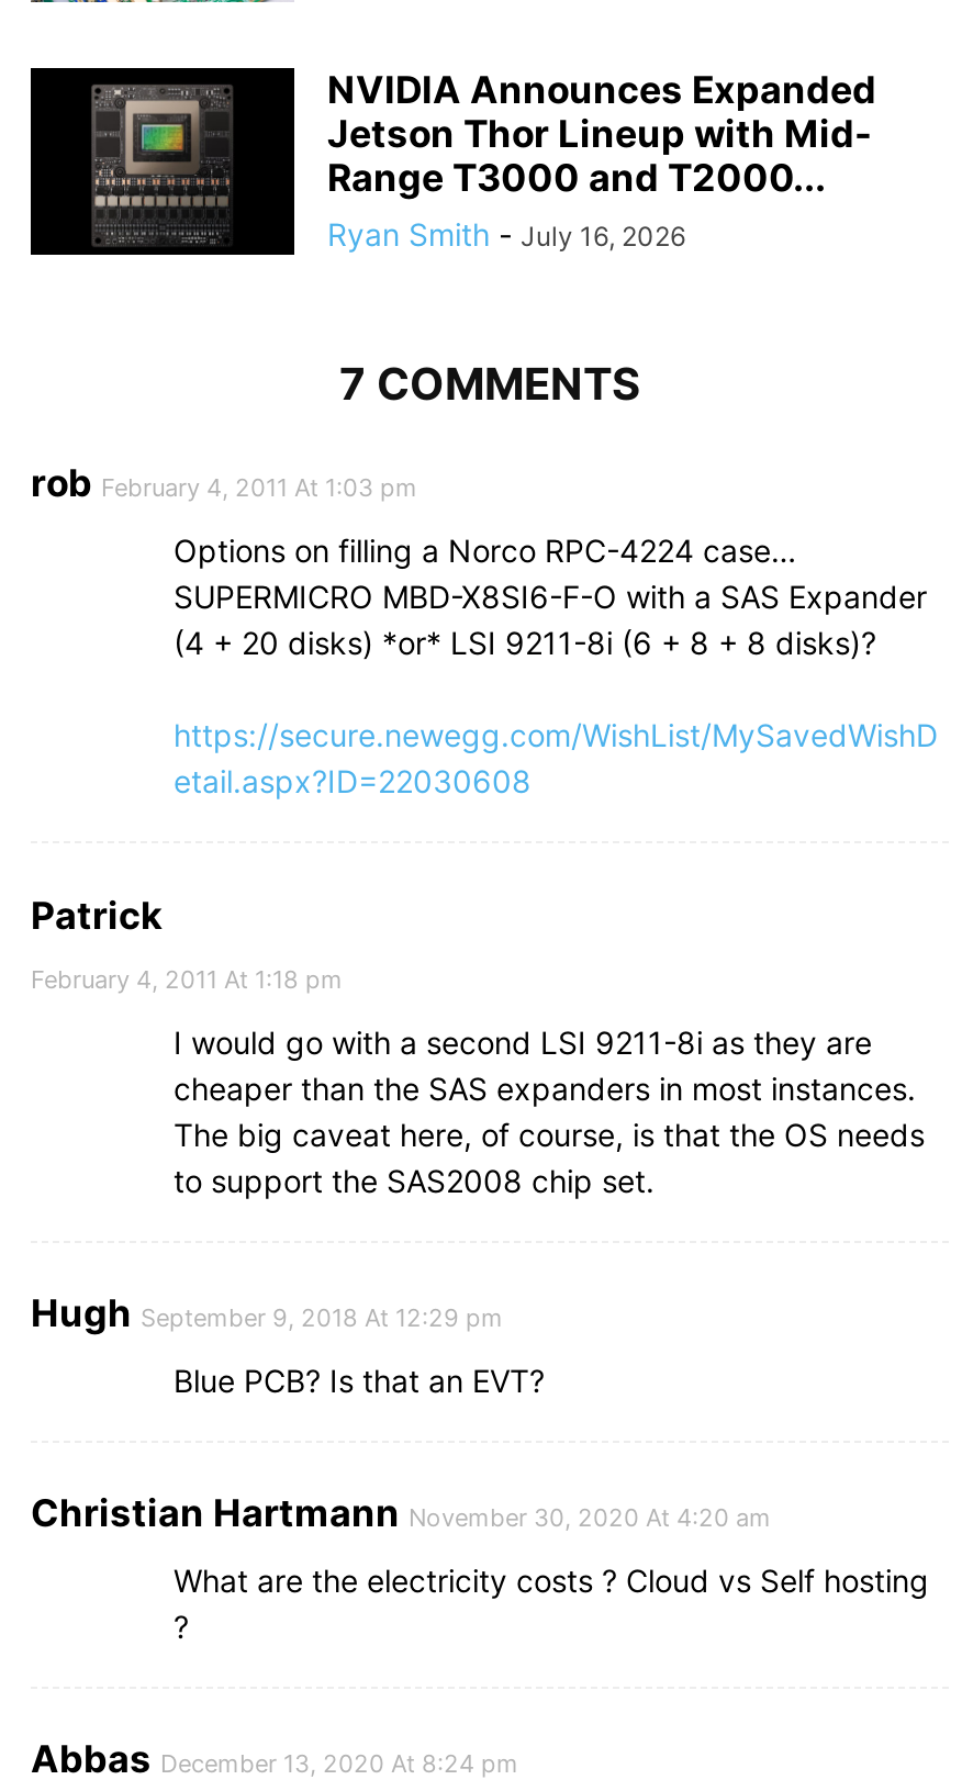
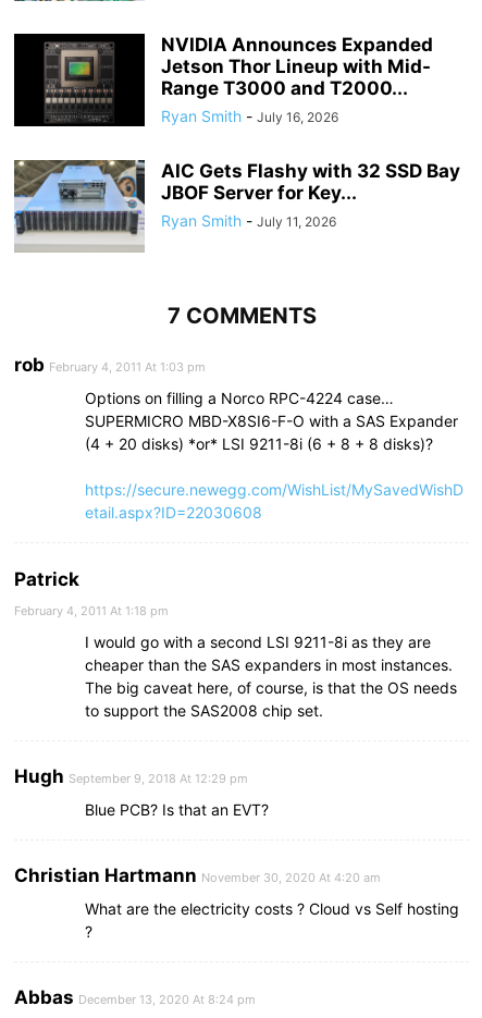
+ [image]
+ AIC Gets Flashy with 32 SSD Bay
+ JBOF Server for Key...
+ Ryan Smith - July 11, 2026
